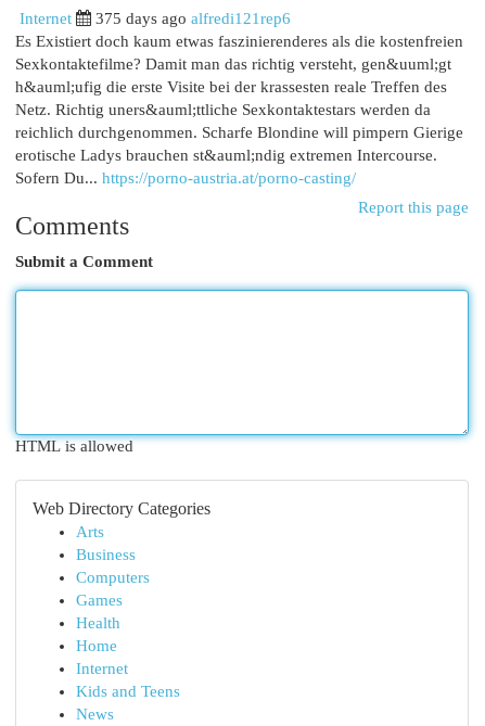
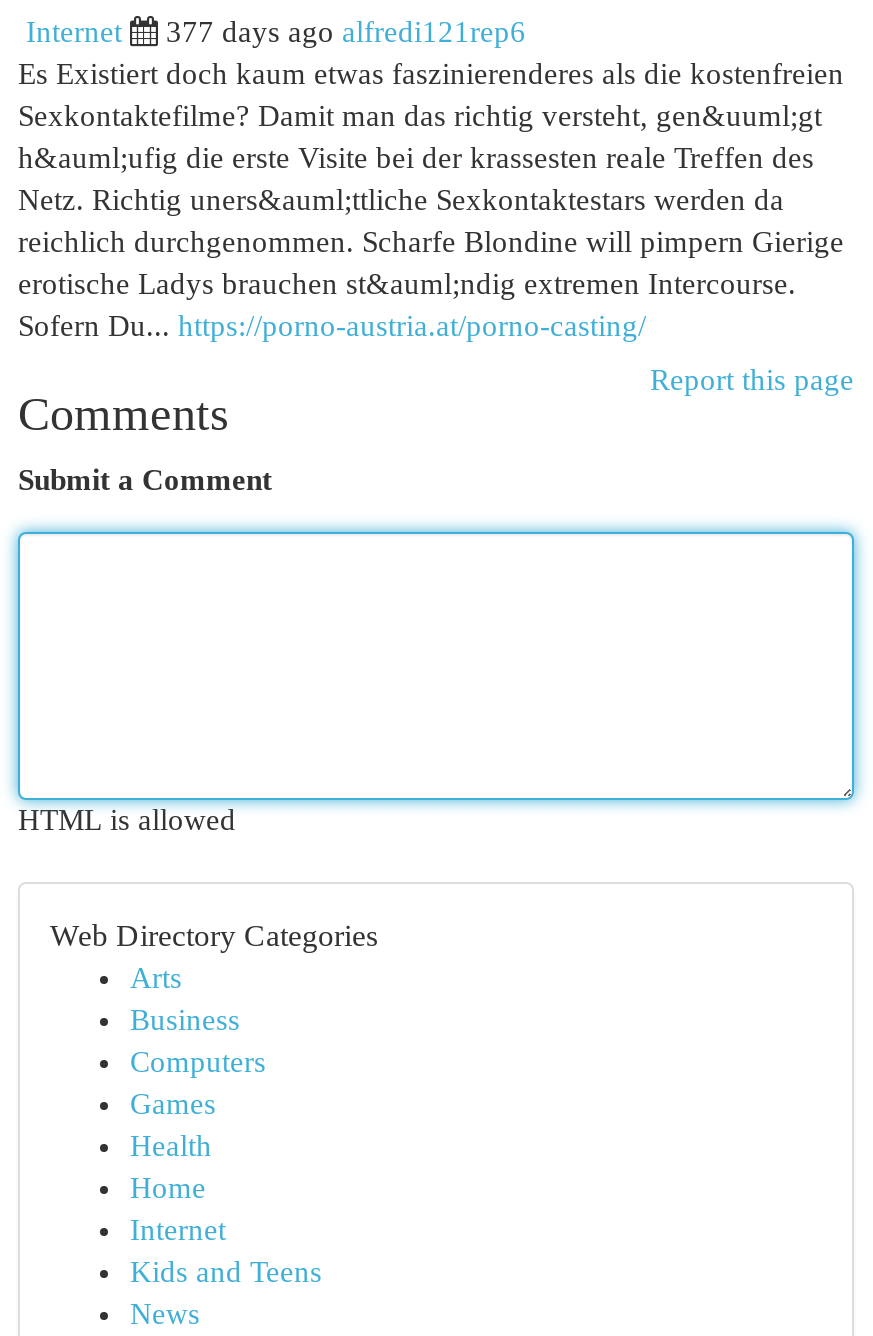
- 375 days ago alfredi121rep6
+ 377 days ago alfredi121rep6
